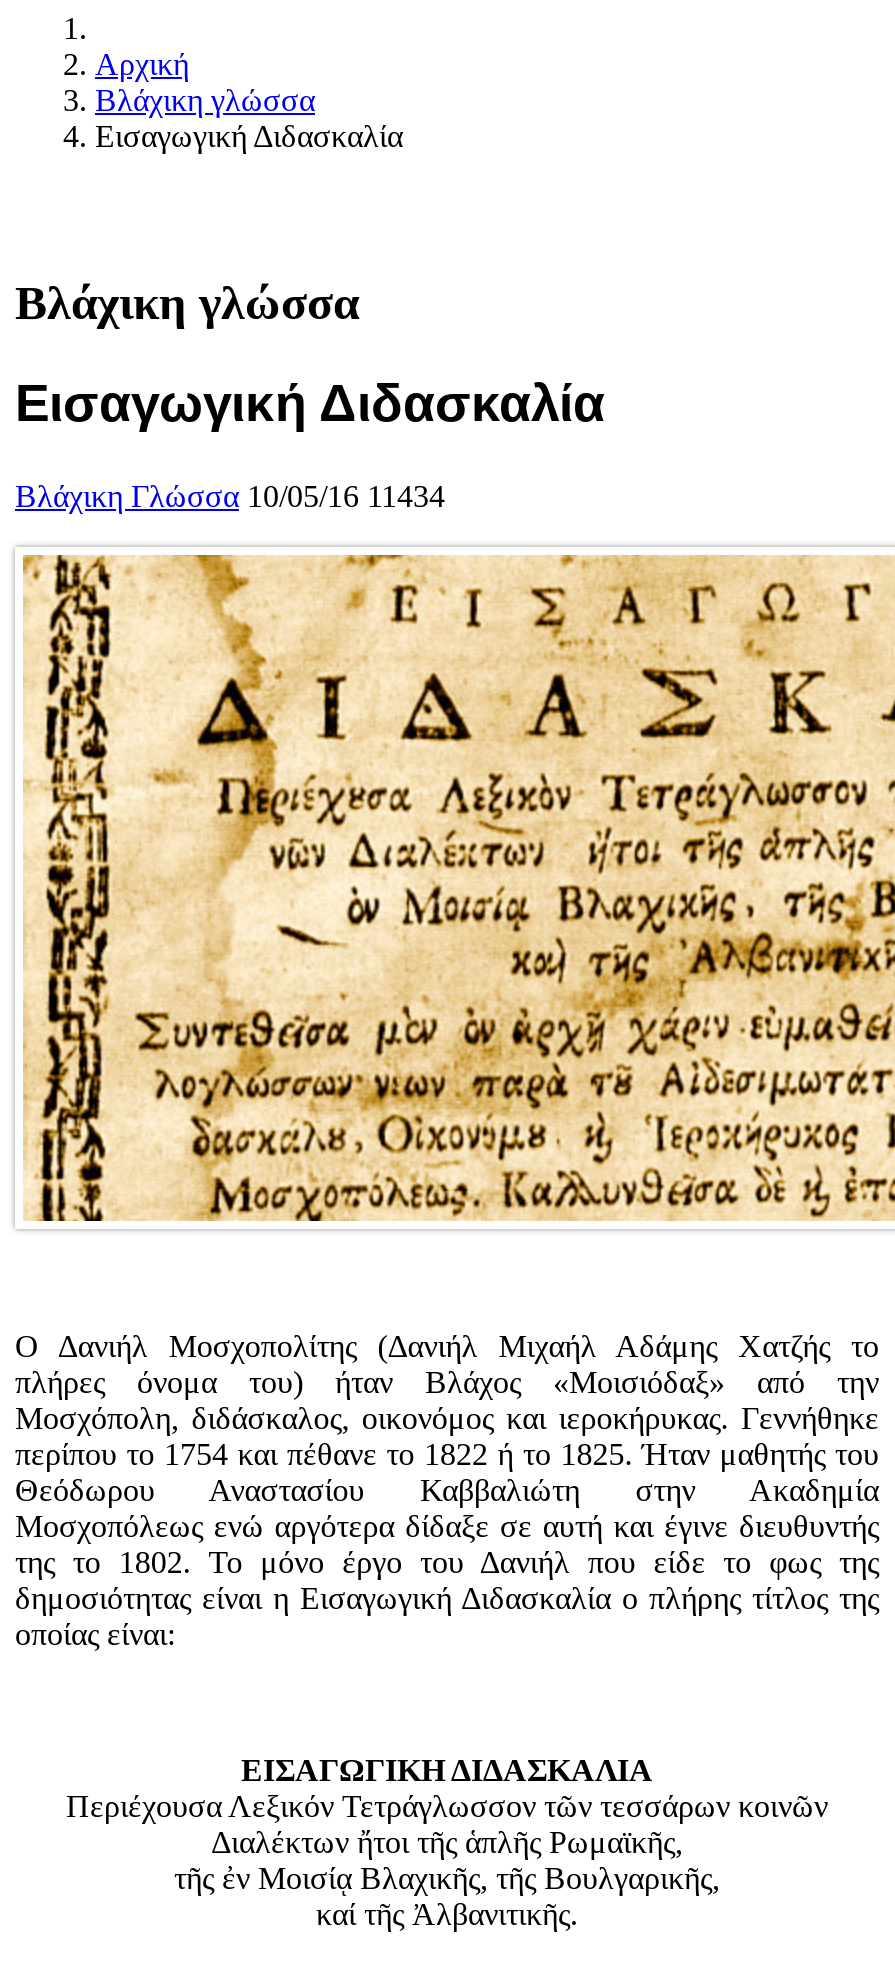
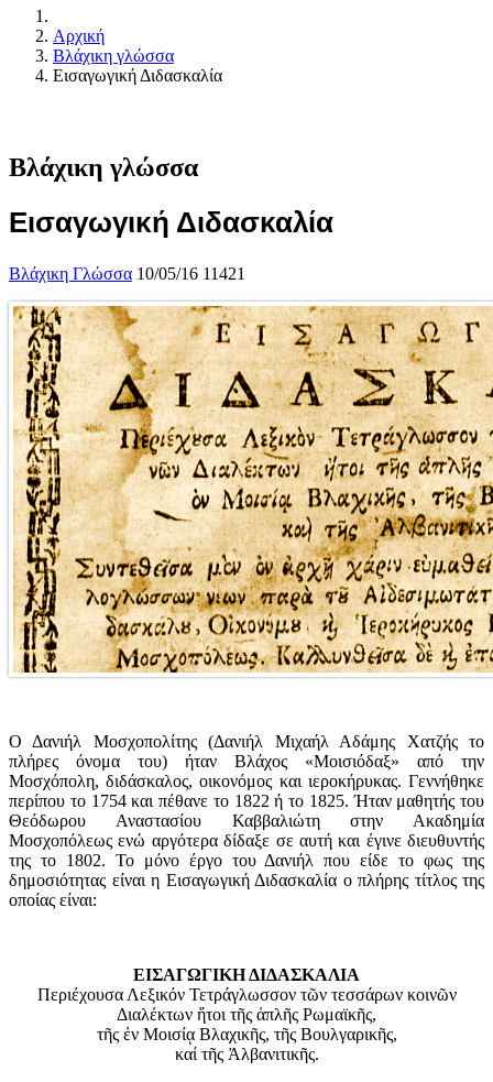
- Βλάχικη Γλώσσα 10/05/16 11434
+ Βλάχικη Γλώσσα 10/05/16 11421
